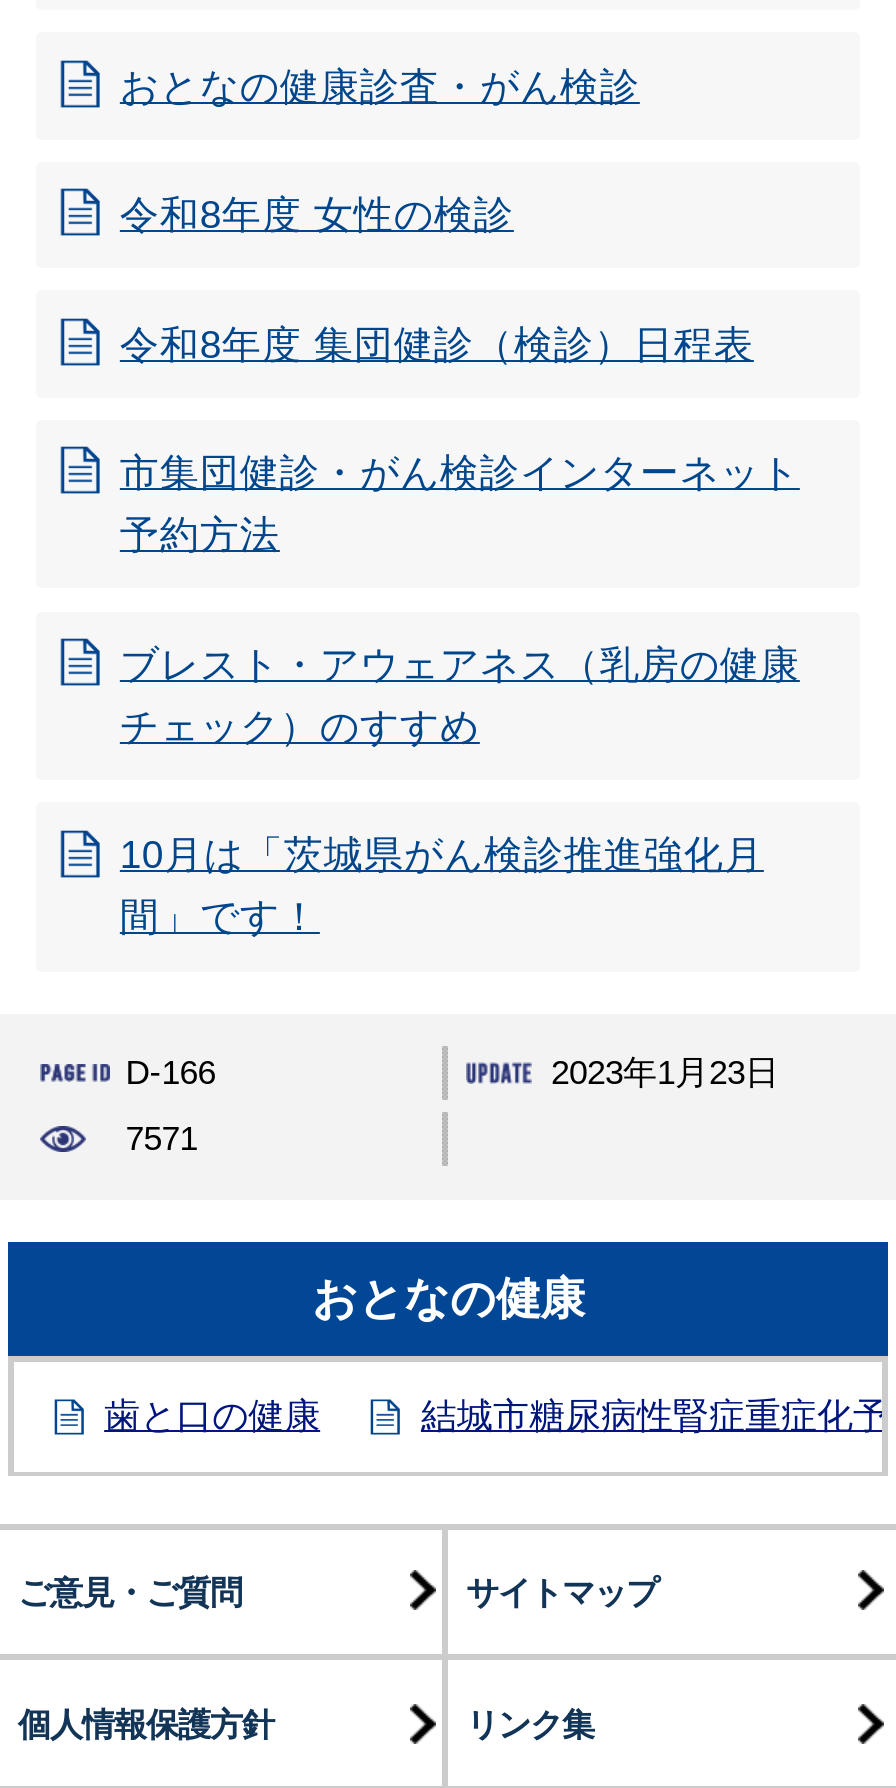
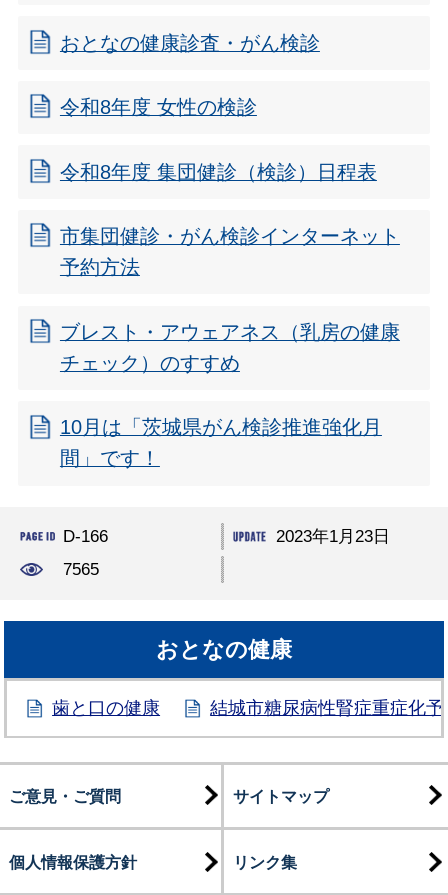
- 7571
+ 7565
